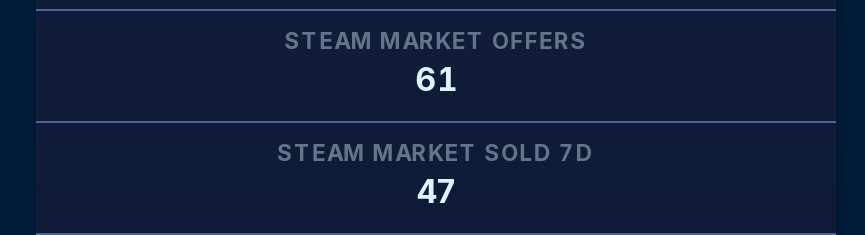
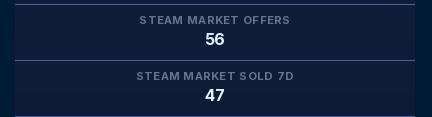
- 61
+ 56
